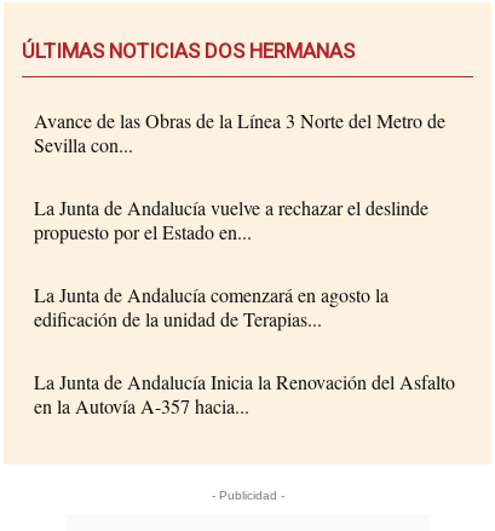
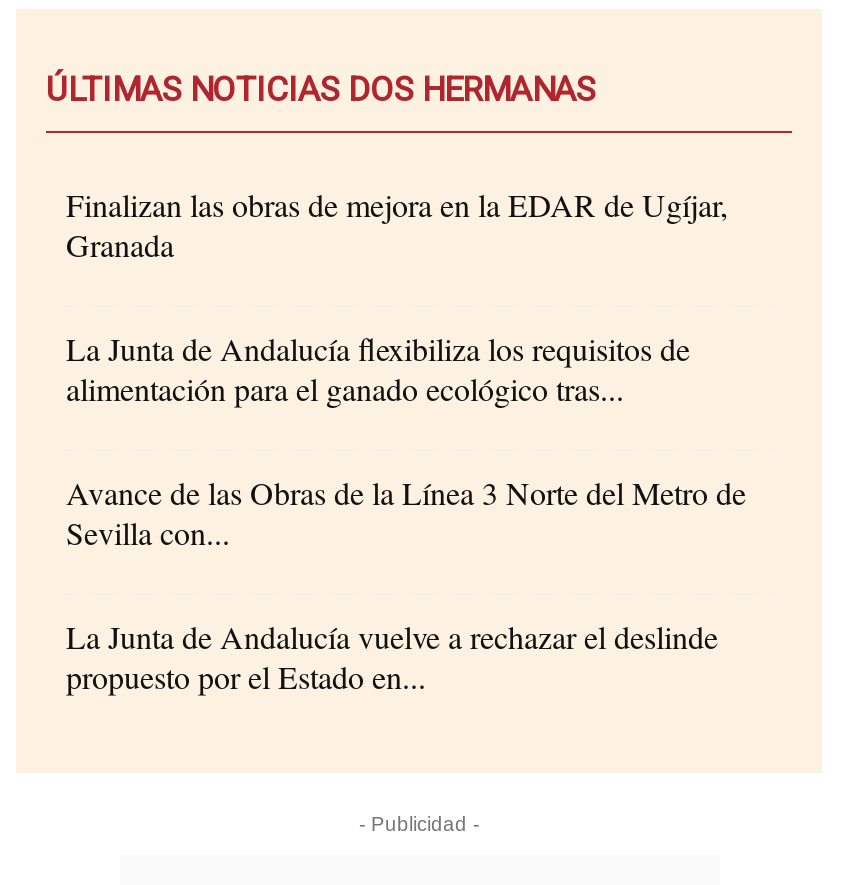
+ Finalizan las obras de mejora en la EDAR de Ugíjar,
+ Granada
+ La Junta de Andalucía flexibiliza los requisitos de
+ alimentación para el ganado ecológico tras...

moved down: Avance de las Obras de la Línea 3 Norte del Metro de | Sevilla con... | La Junta de Andalucía vuelve a rechazar el deslinde | propuesto por el Estado en...

- La Junta de Andalucía comenzará en agosto la
- edificación de la unidad de Terapias...
- La Junta de Andalucía Inicia la Renovación del Asfalto
- en la Autovía A-357 hacia...
